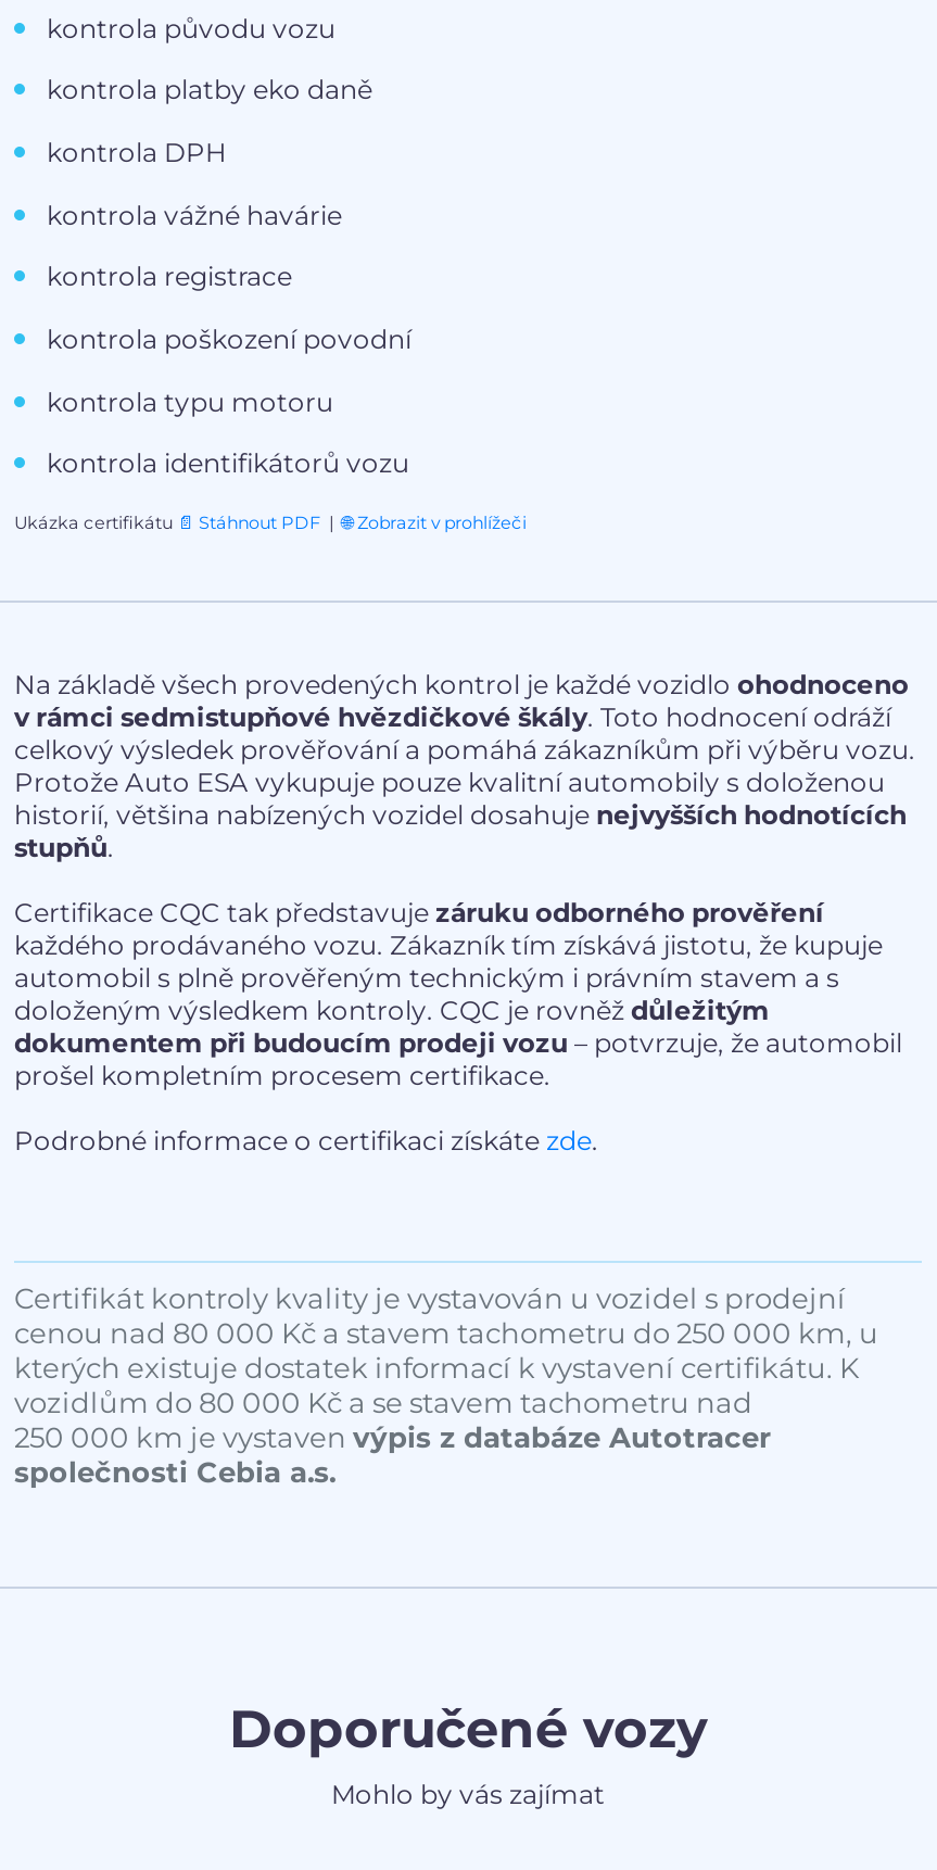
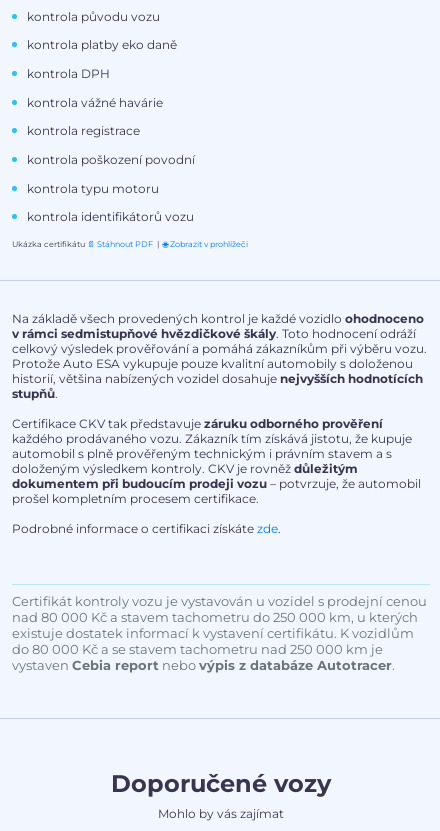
- Certifikace CQC tak představuje záruku odborného prověření
+ Certifikace CKV tak představuje záruku odborného prověření

- doloženým výsledkem kontroly. CQC je rovněž důležitým
+ doloženým výsledkem kontroly. CKV je rovněž důležitým

- Certifikát kontroly kvality je vystavován u vozidel s prodejní
- cenou nad 80 000 Kč a stavem tachometru do 250 000 km, u
- kterých existuje dostatek informací k vystavení certifikátu. K
- vozidlům do 80 000 Kč a se stavem tachometru nad
- 250 000 km je vystaven výpis z databáze Autotracer
- společnosti Cebia a.s.
+ Certifikát kontroly vozu je vystavován u vozidel s prodejní cenou
+ nad 80 000 Kč a stavem tachometru do 250 000 km, u kterých
+ existuje dostatek informací k vystavení certifikátu. K vozidlům
+ do 80 000 Kč a se stavem tachometru nad 250 000 km je
+ vystaven Cebia report nebo výpis z databáze Autotracer.
